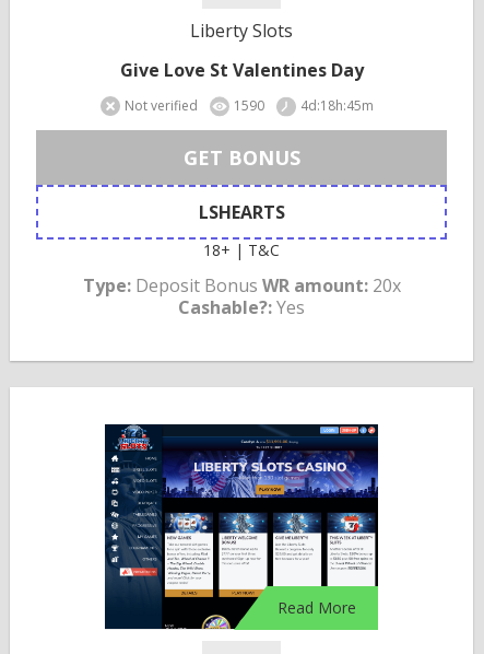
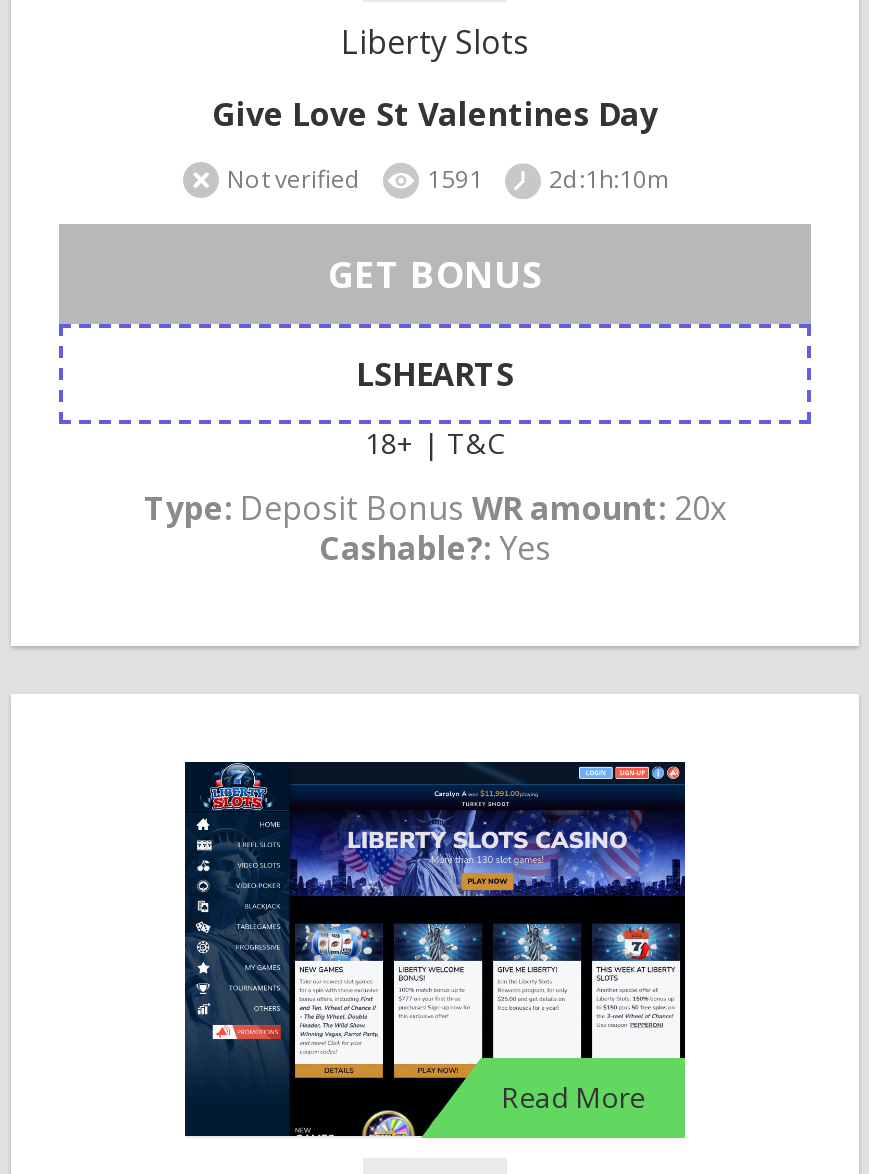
- 1590
- 4d:18h:45m
+ 1591
+ 2d:1h:10m
